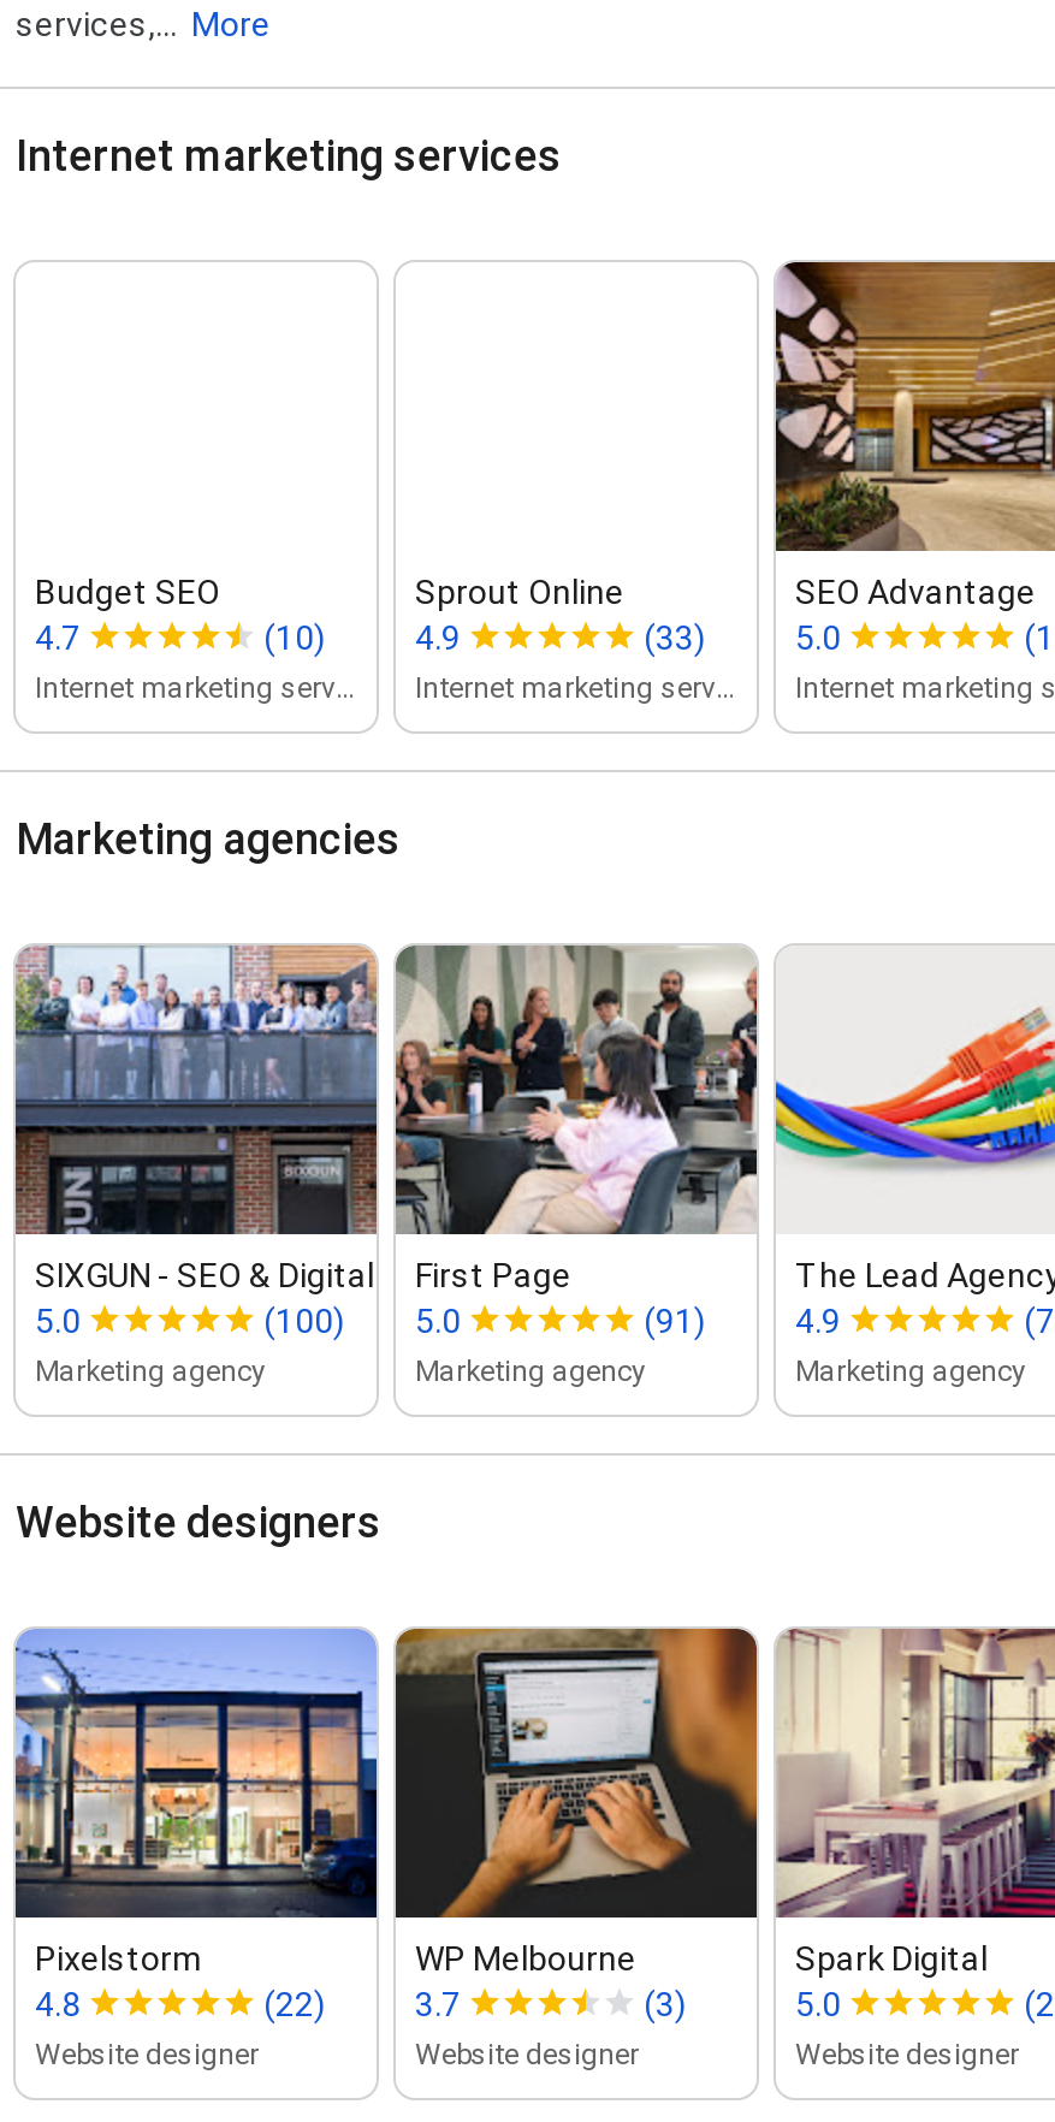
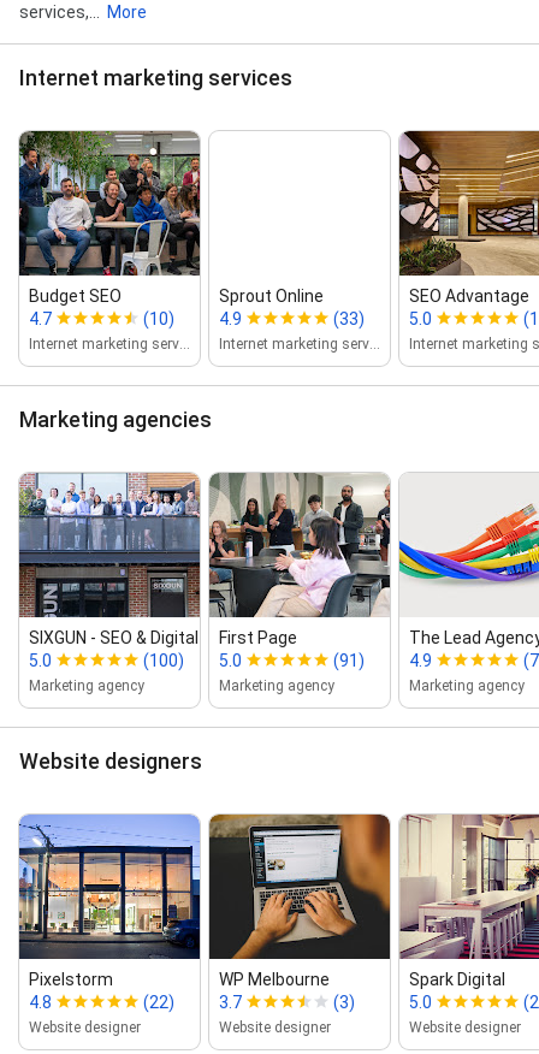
+ [image]
